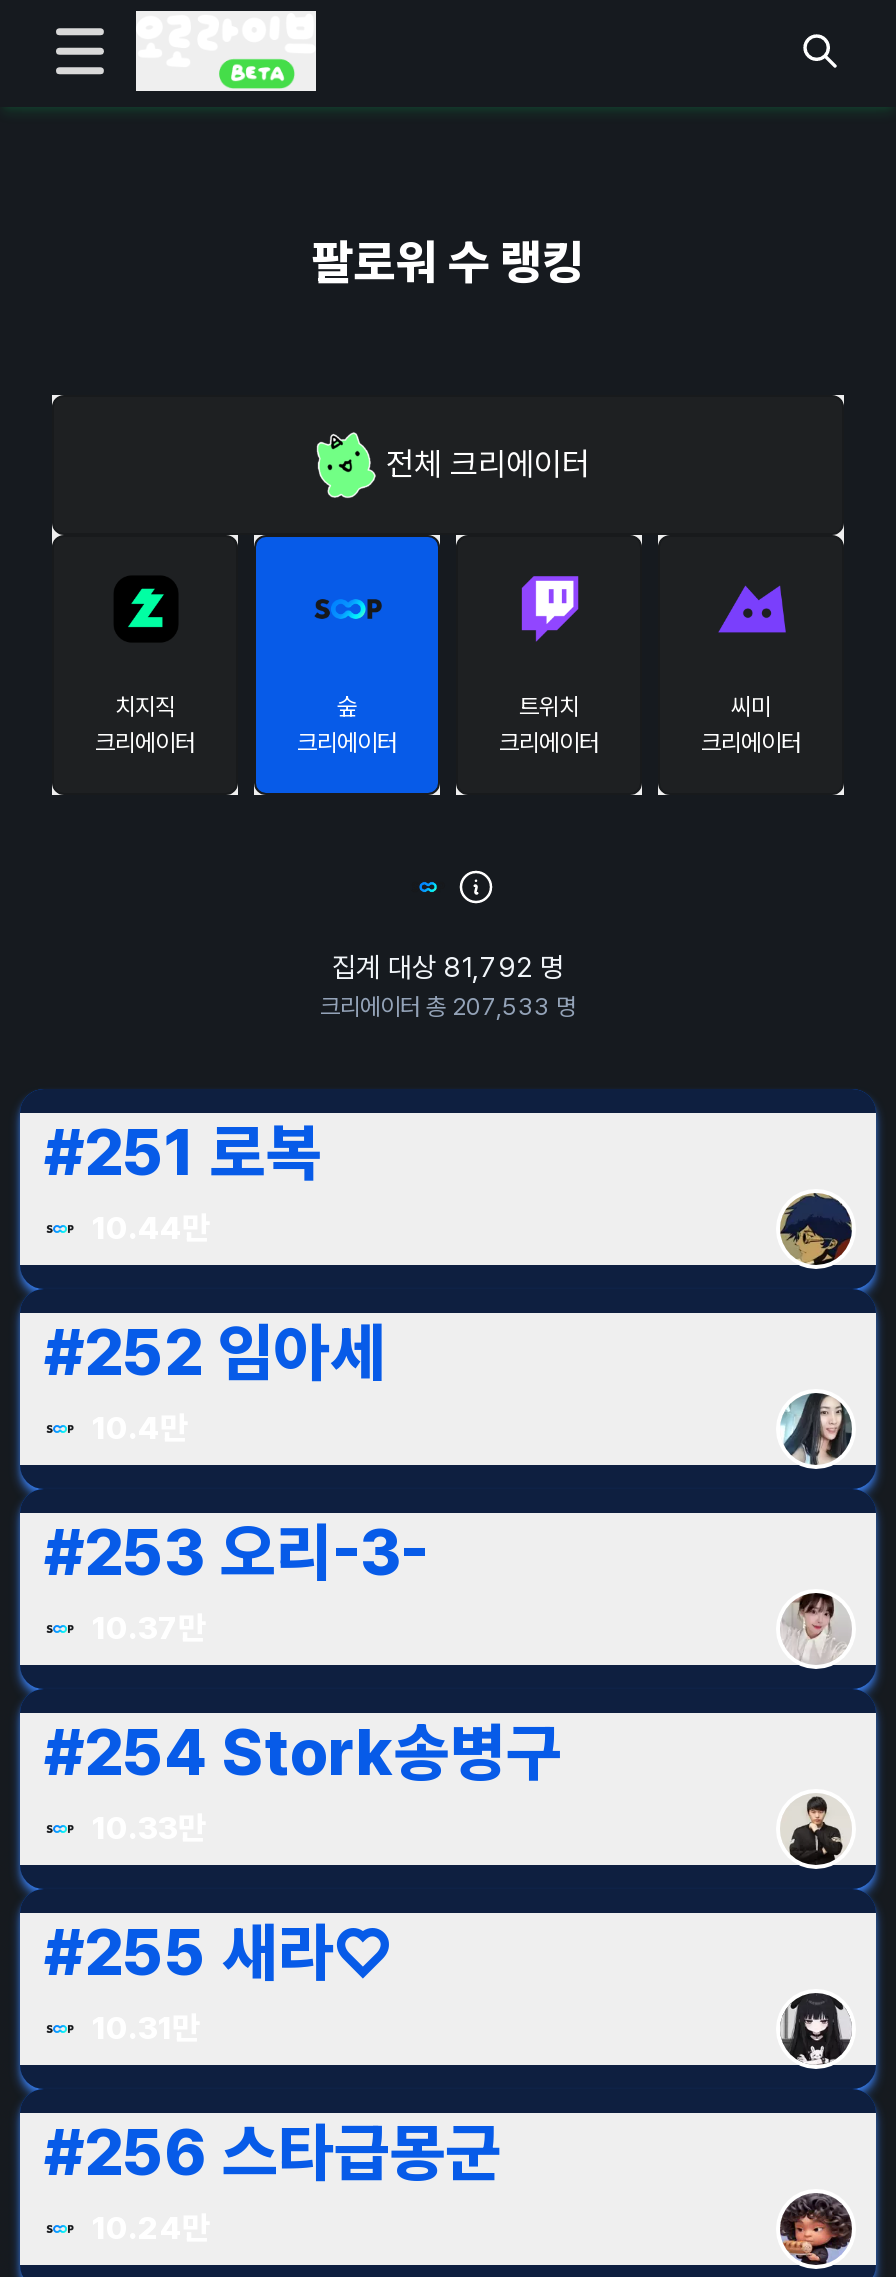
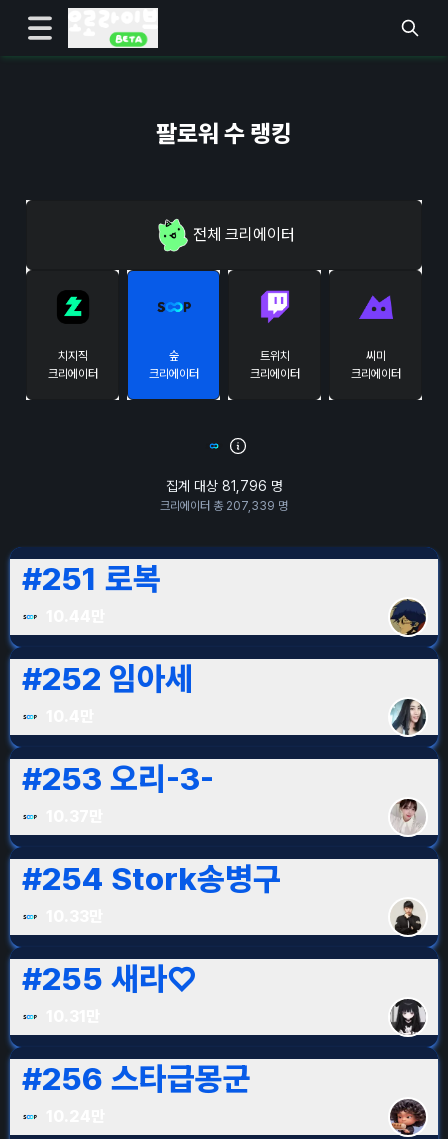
- 집계 대상 81,792 명
+ 집계 대상 81,796 명

- 크리에이터 총 207,533 명
+ 크리에이터 총 207,339 명
